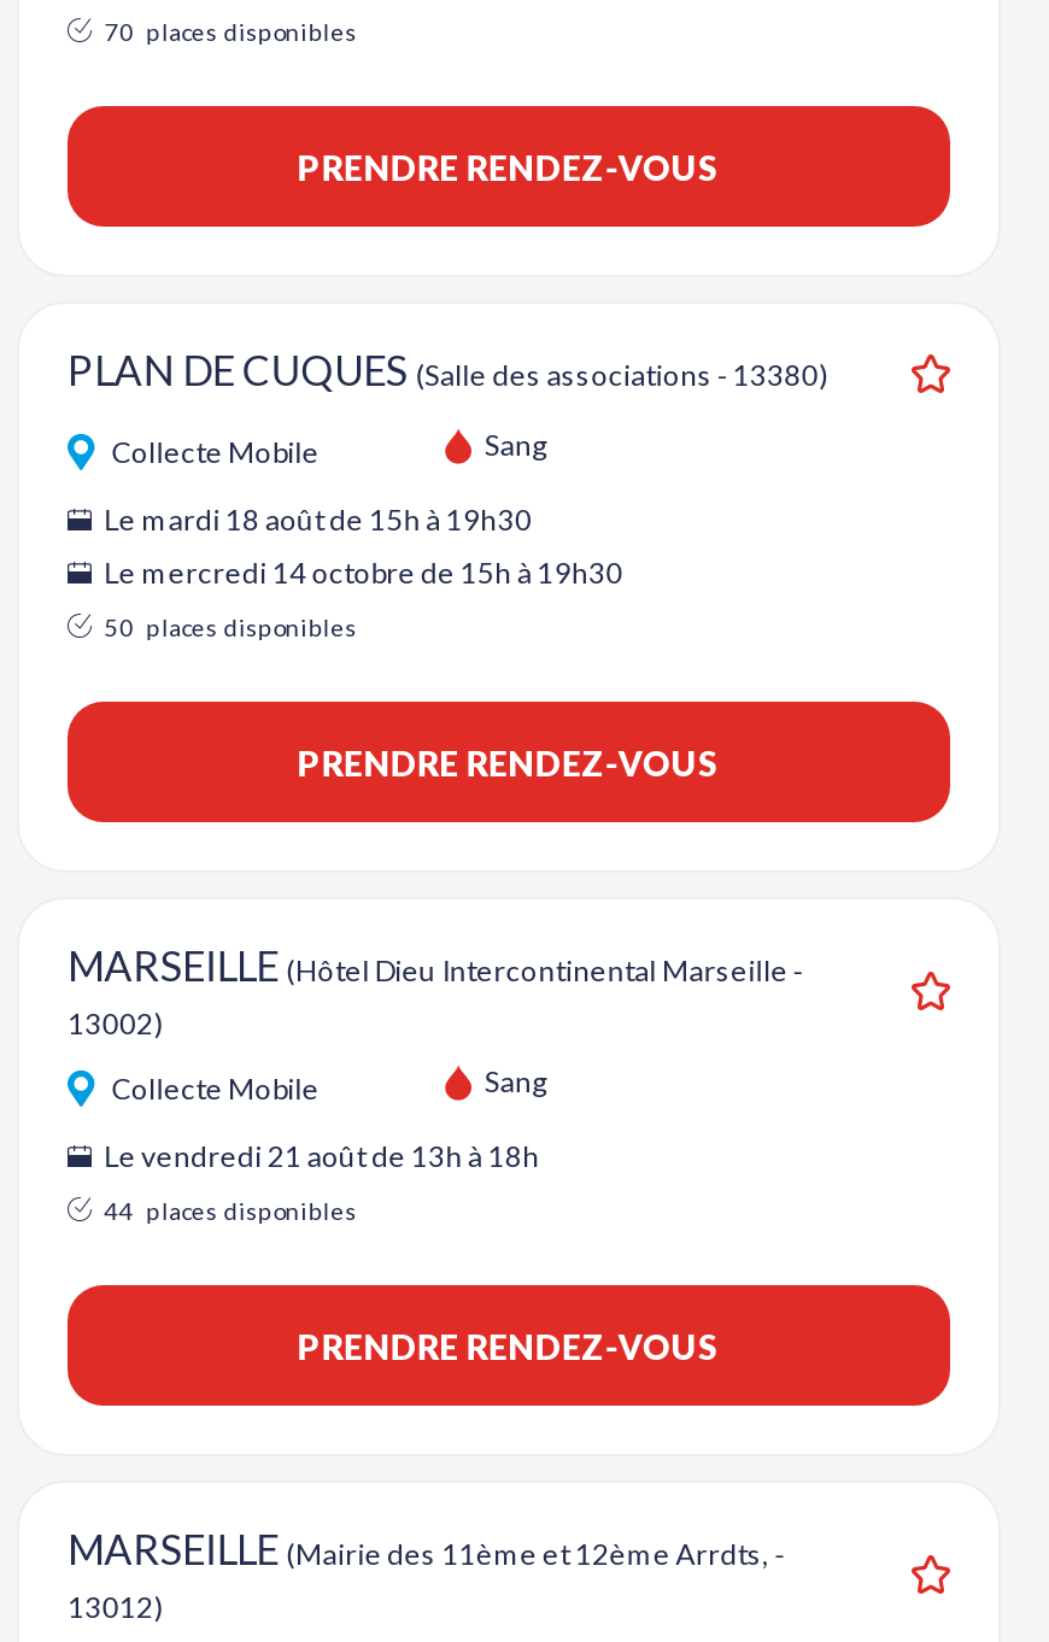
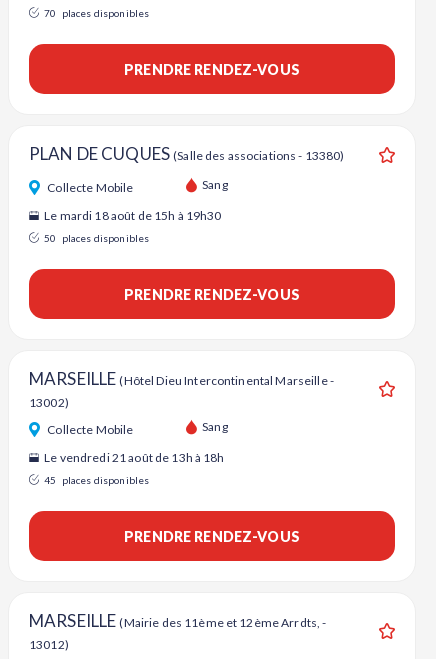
- Le mercredi 14 octobre de 15h à 19h30

- 44 places disponibles
+ 45 places disponibles
